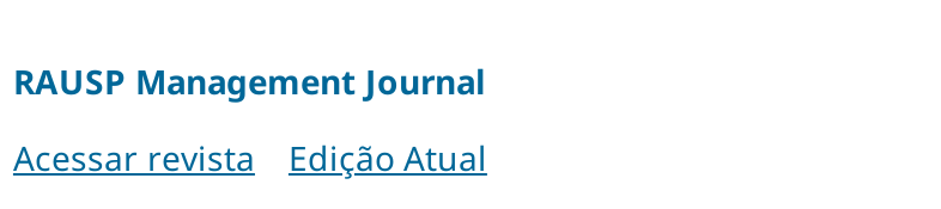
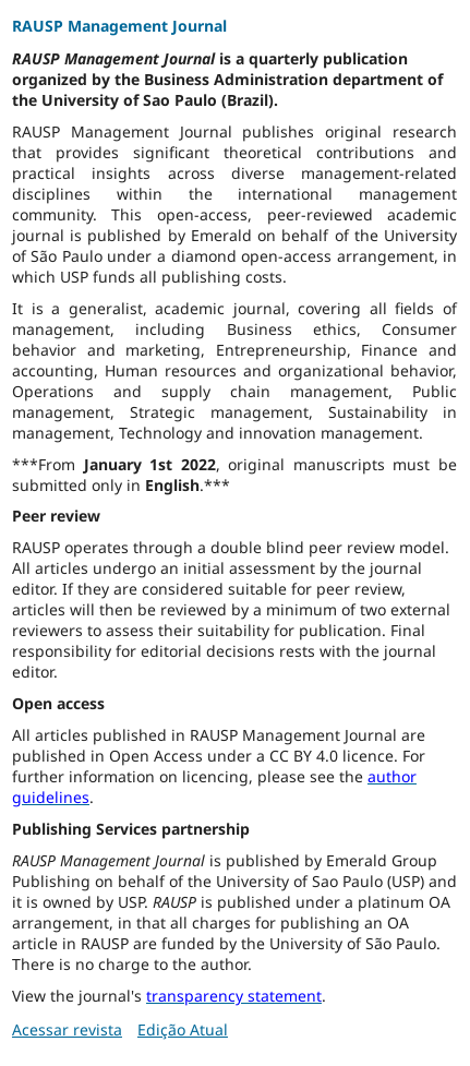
+ RAUSP Management Journal is a quarterly publication
+ organized by the Business Administration department of
+ the University of Sao Paulo (Brazil).
+ RAUSP Management Journal publishes original research
+ that provides significant theoretical contributions and
+ practical insights across diverse management-related
+ disciplines within the international management
+ community. This open-access, peer-reviewed academic
+ journal is published by Emerald on behalf of the University
+ of São Paulo under a diamond open-access arrangement, in
+ which USP funds all publishing costs.
+ It is a generalist, academic journal, covering all fields of
+ management, including Business ethics, Consumer
+ behavior and marketing, Entrepreneurship, Finance and
+ accounting, Human resources and organizational behavior,
+ Operations and supply chain management, Public
+ management, Strategic management, Sustainability in
+ management, Technology and innovation management.
+ ***From January 1st 2022, original manuscripts must be
+ submitted only in English.***
+ Peer review
+ RAUSP operates through a double blind peer review model.
+ All articles undergo an initial assessment by the journal
+ editor. If they are considered suitable for peer review,
+ articles will then be reviewed by a minimum of two external
+ reviewers to assess their suitability for publication. Final
+ responsibility for editorial decisions rests with the journal
+ editor.
+ Open access
+ All articles published in RAUSP Management Journal are
+ published in Open Access under a CC BY 4.0 licence. For
+ further information on licencing, please see the author
+ guidelines.
+ Publishing Services partnership
+ RAUSP Management Journal is published by Emerald Group
+ Publishing on behalf of the University of Sao Paulo (USP) and
+ it is owned by USP. RAUSP is published under a platinum OA
+ arrangement, in that all charges for publishing an OA
+ article in RAUSP are funded by the University of São Paulo.
+ There is no charge to the author.
+ View the journal's transparency statement.
